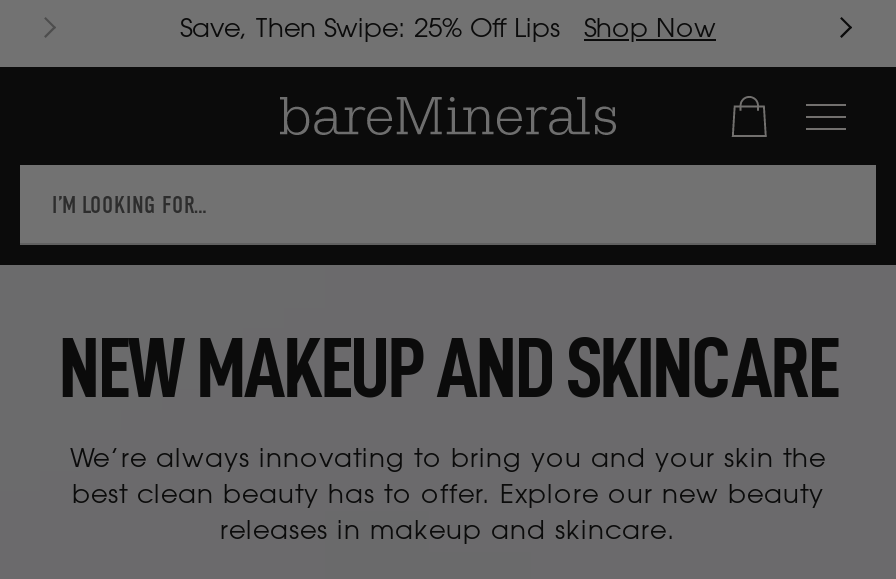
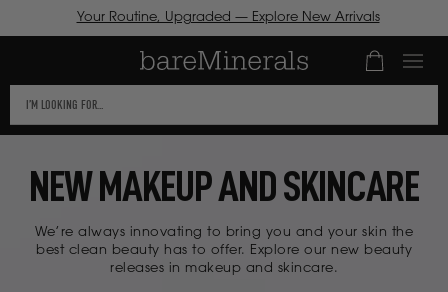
- Save, Then Swipe: 25% Off Lips
- Shop Now
+ Your Routine, Upgraded — Explore New Arrivals
